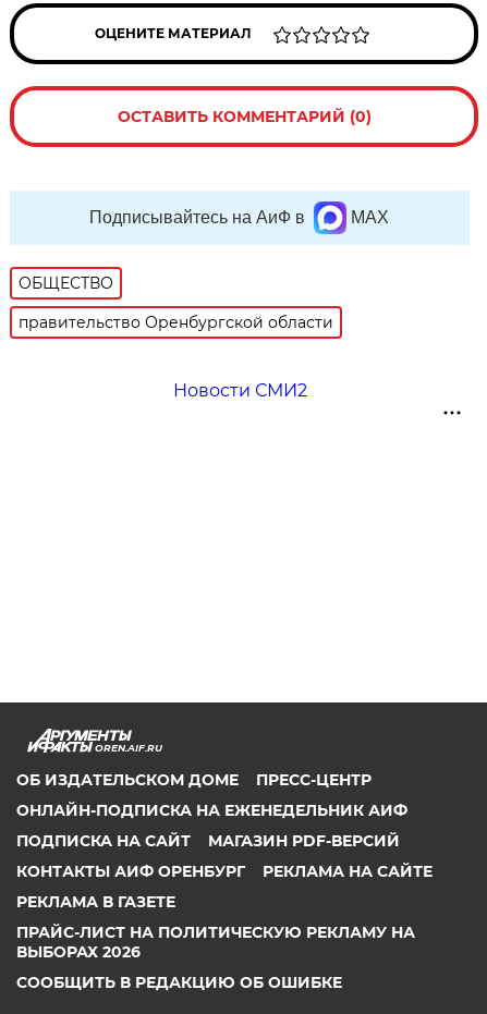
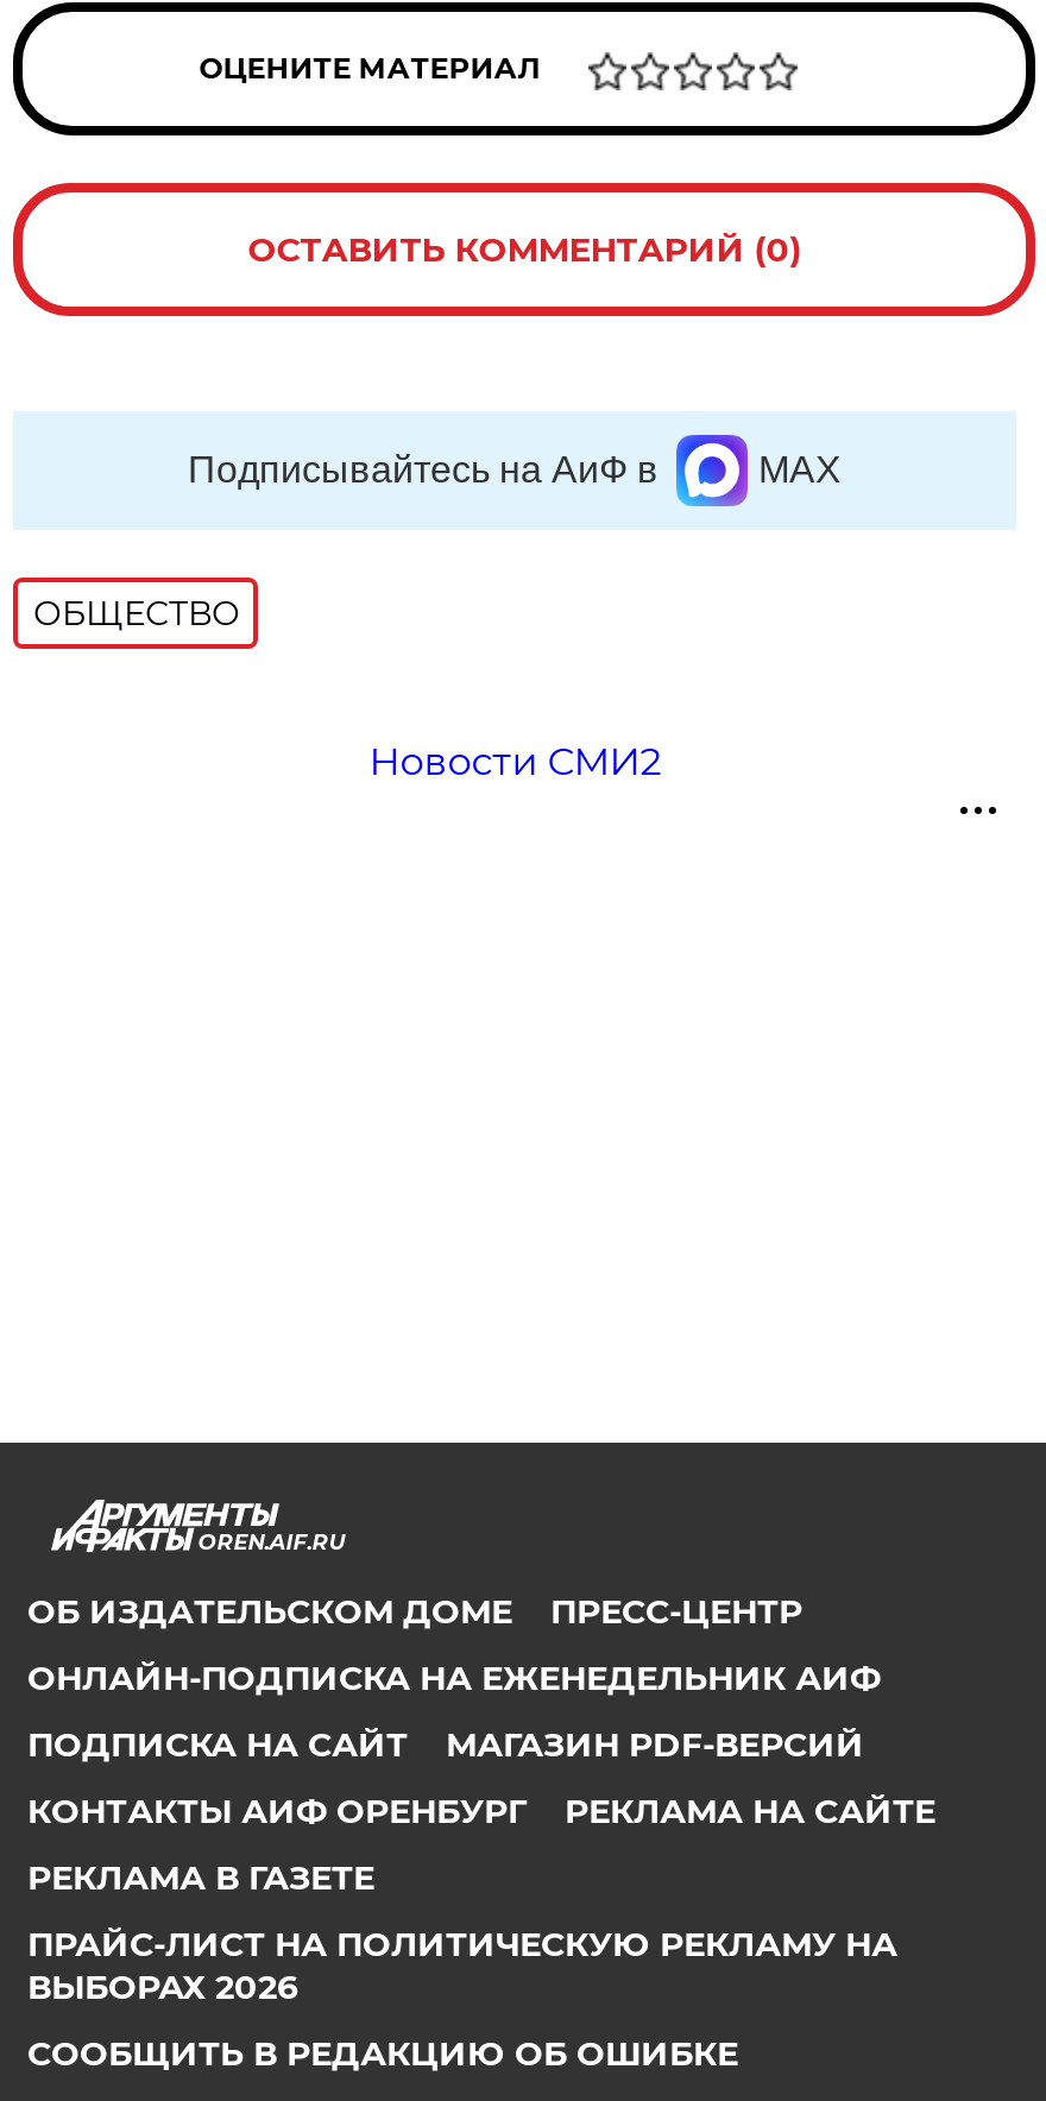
- правительство Оренбургской области
